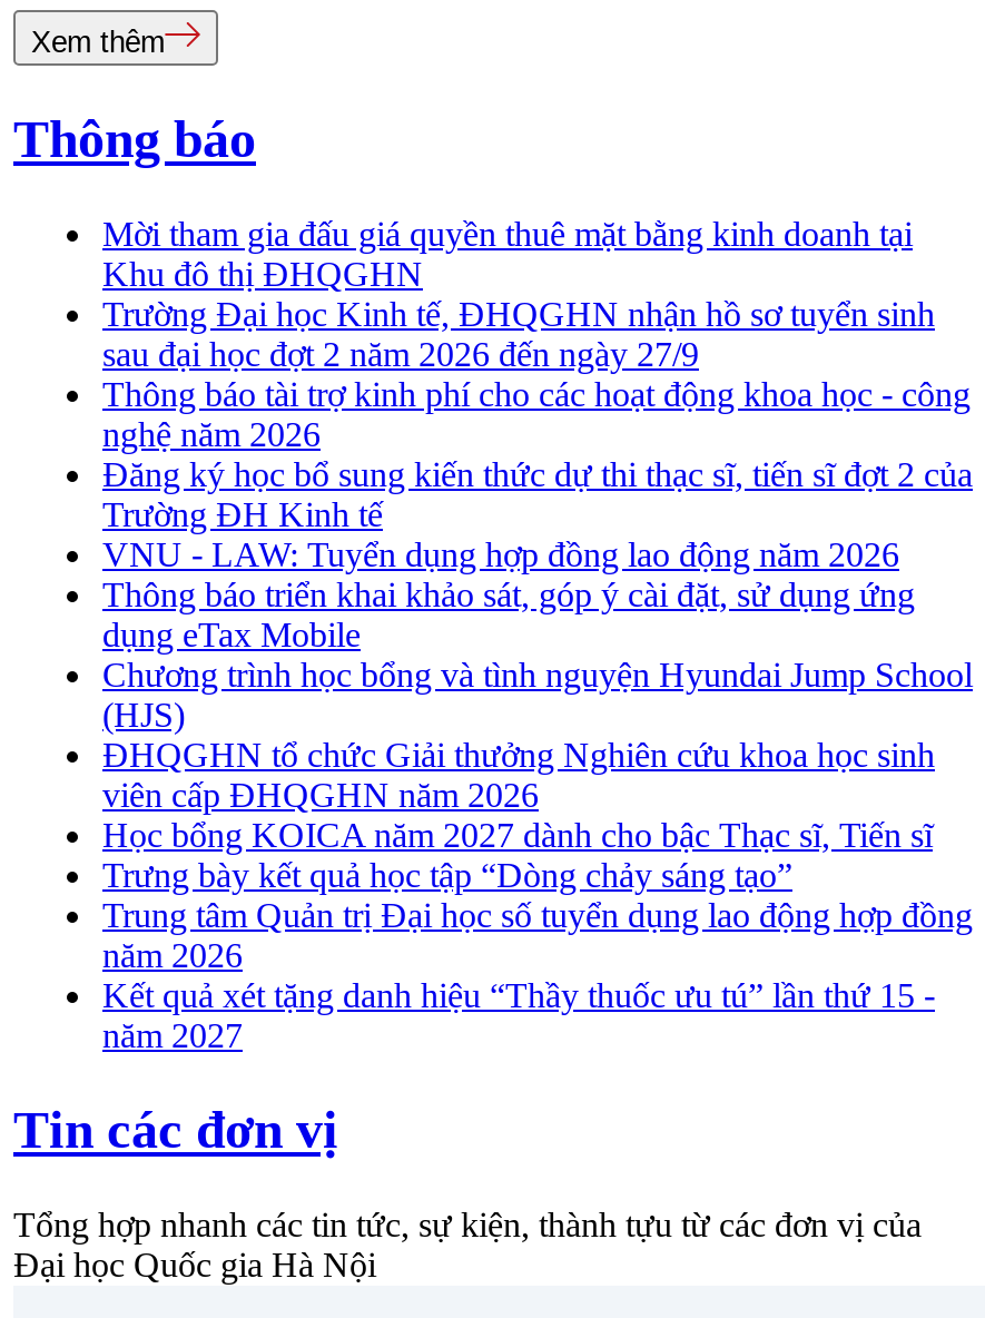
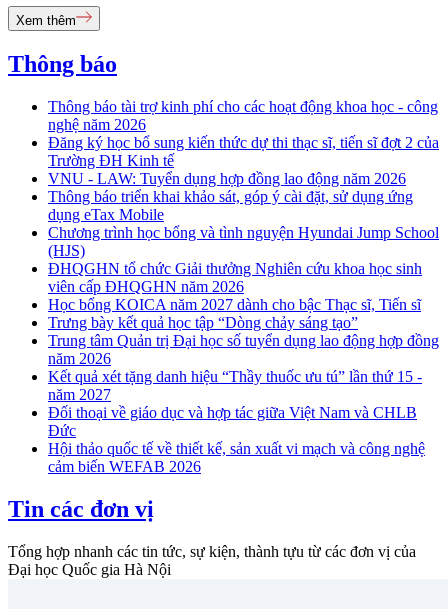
- Mời tham gia đấu giá quyền thuê mặt bằng kinh doanh tại
- Khu đô thị ĐHQGHN
- Trường Đại học Kinh tế, ĐHQGHN nhận hồ sơ tuyển sinh
- sau đại học đợt 2 năm 2026 đến ngày 27/9

moved up: Thông báo tài trợ kinh phí cho các hoạt động khoa học - công | nghệ năm 2026 | Đăng ký học bổ sung kiến thức dự thi thạc sĩ, tiến sĩ đợt 2 của | ... | Kết quả xét tặng danh hiệu “Thầy thuốc ưu tú” lần thứ 15 - | năm 2027

+ Đối thoại về giáo dục và hợp tác giữa Việt Nam và CHLB
+ Đức
+ Hội thảo quốc tế về thiết kế, sản xuất vi mạch và công nghệ
+ cảm biến WEFAB 2026
